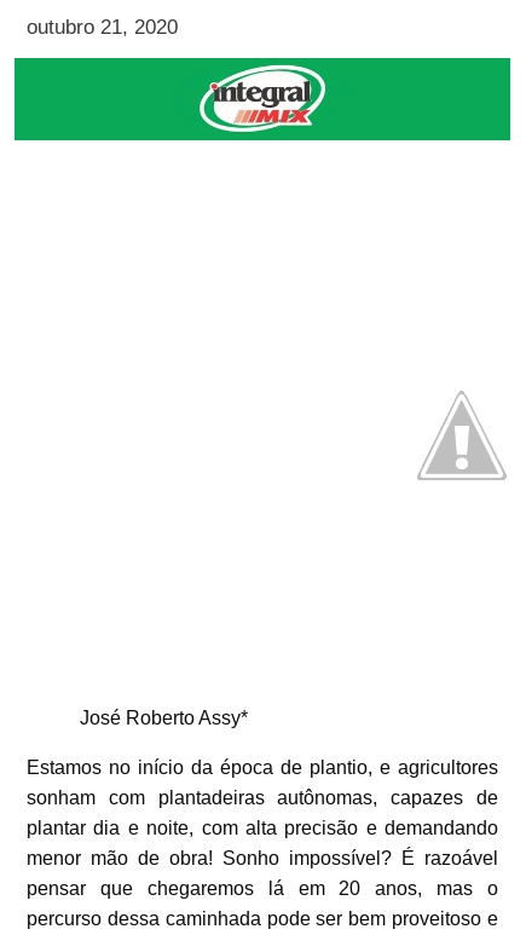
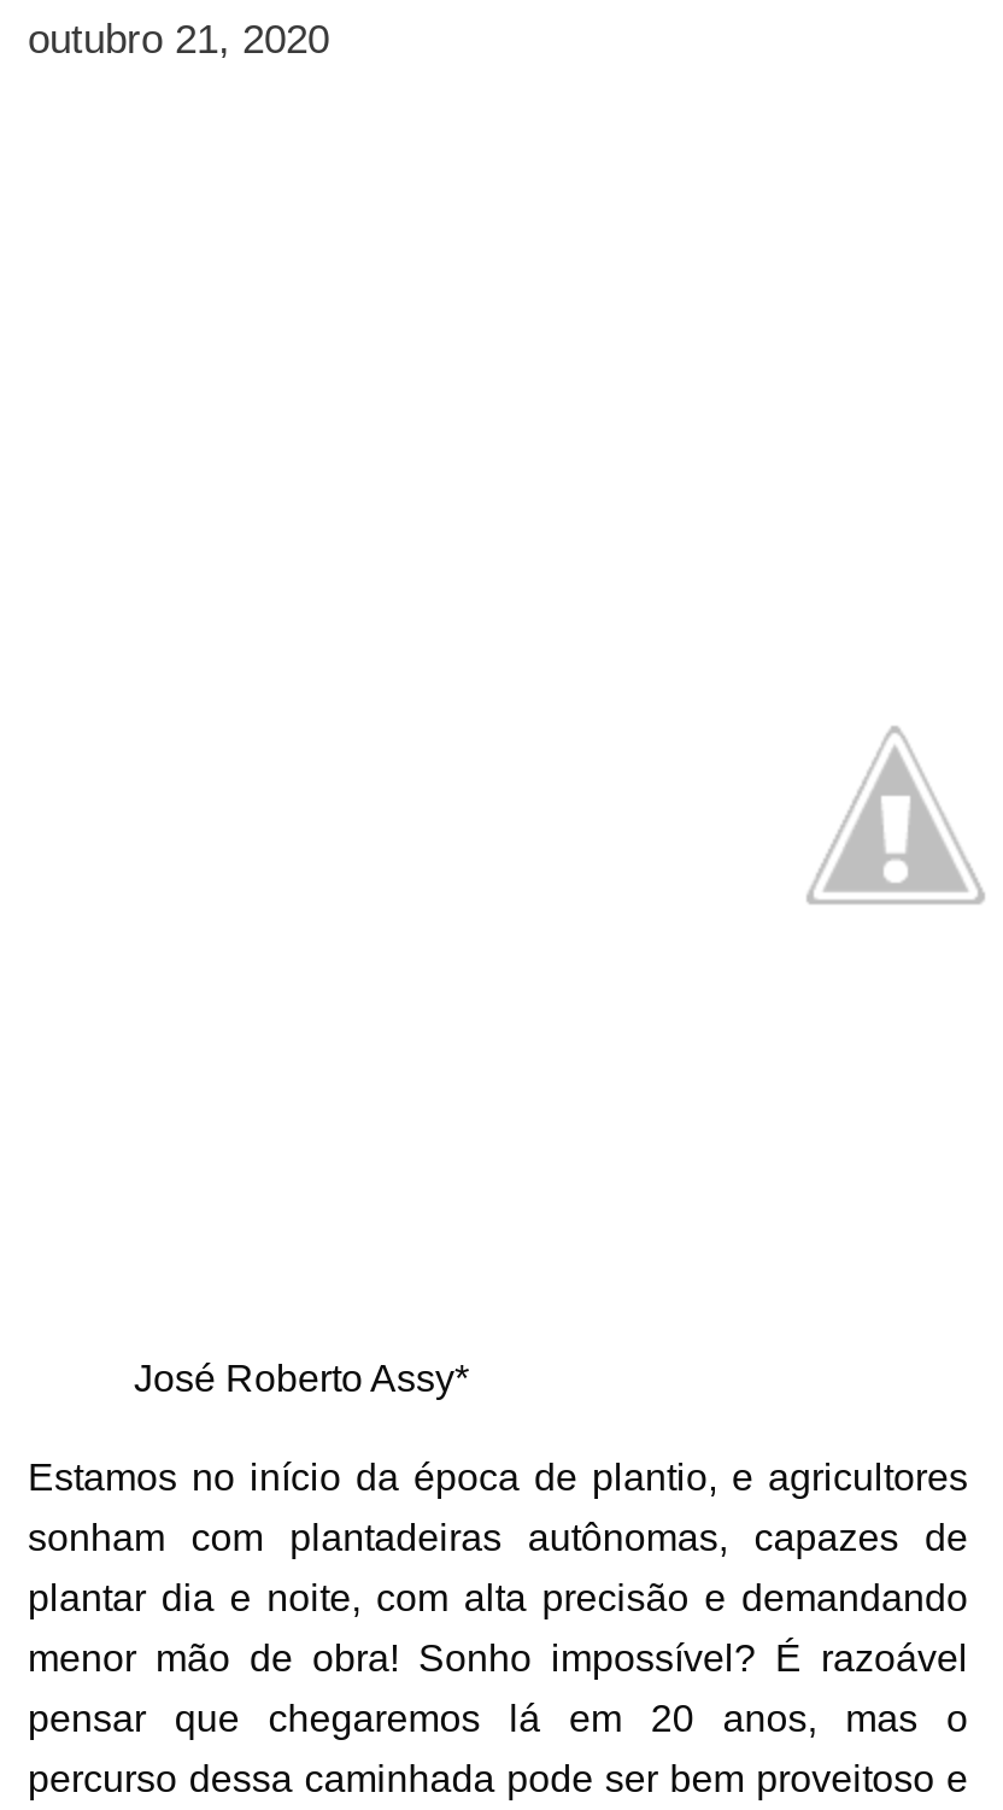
- [image]
